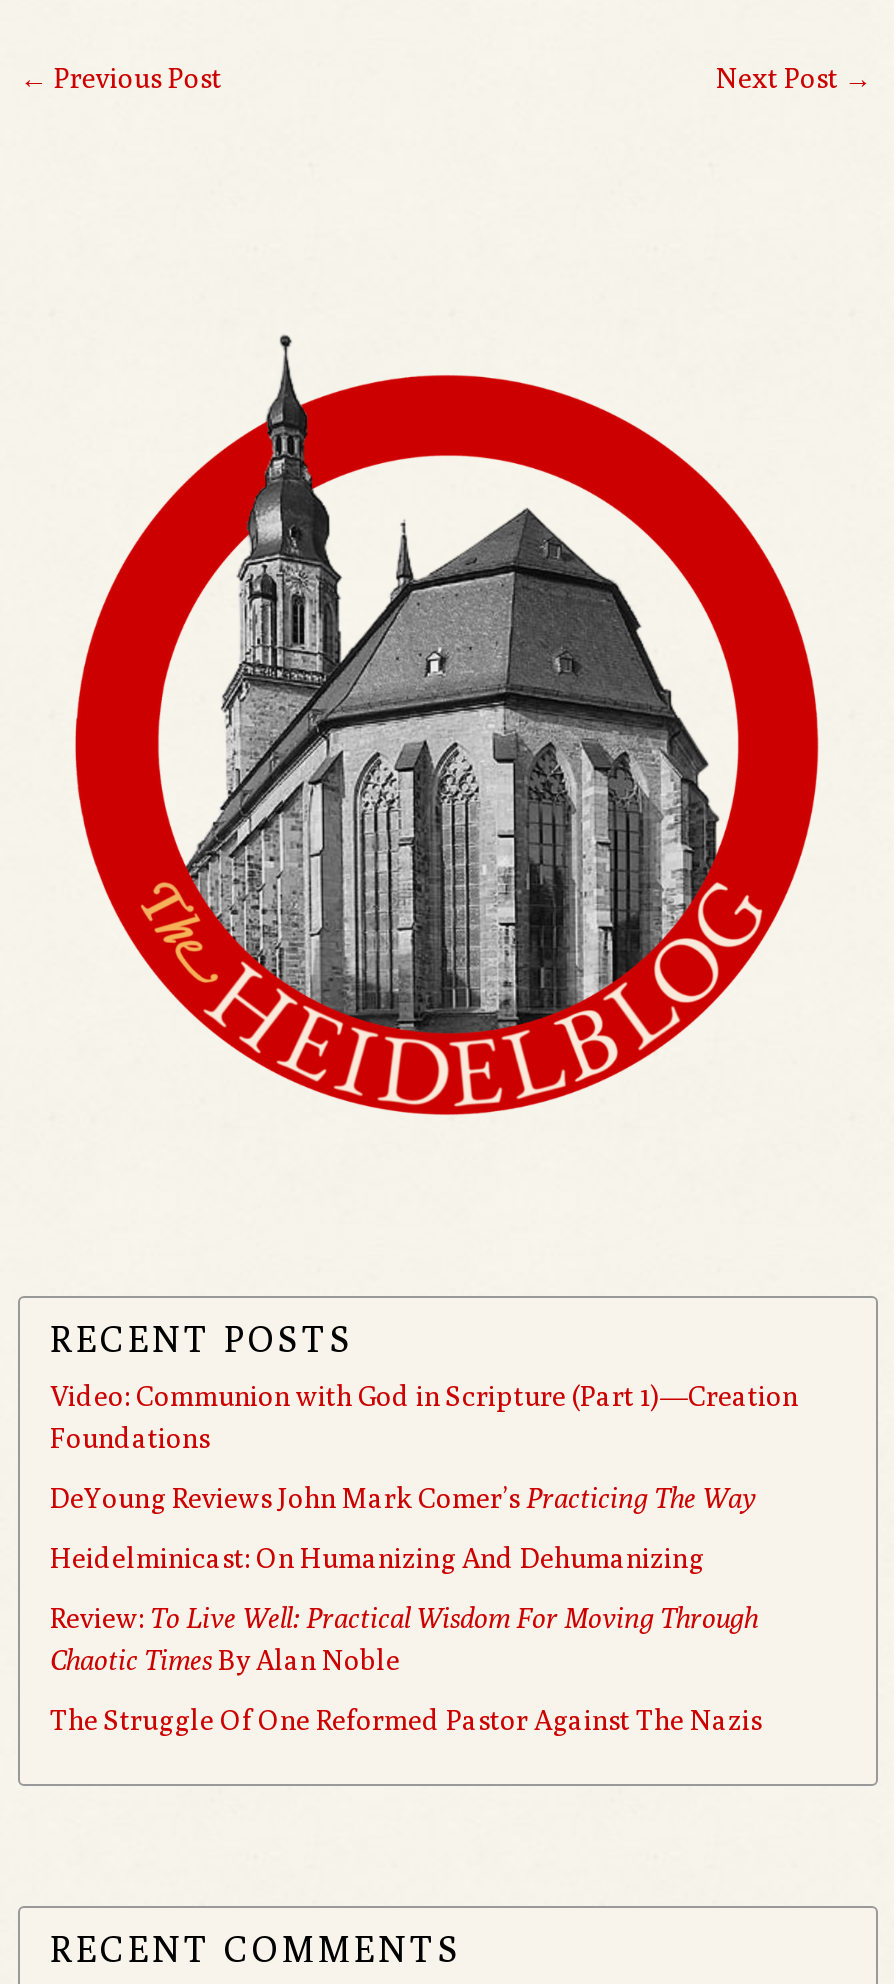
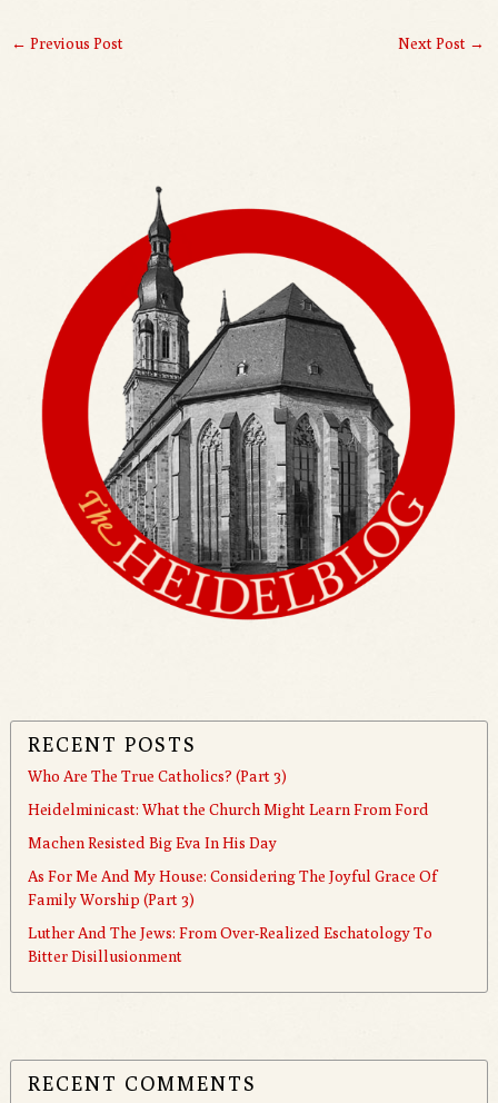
- Video: Communion with God in Scripture (Part 1)—Creation
- Foundations
+ Who Are The True Catholics? (Part 3)

- DeYoung Reviews John Mark Comer’s Practicing The Way
+ Heidelminicast: What the Church Might Learn From Ford

- Heidelminicast: On Humanizing And Dehumanizing
+ Machen Resisted Big Eva In His Day

- Review: To Live Well: Practical Wisdom For Moving Through
- Chaotic Times By Alan Noble
+ As For Me And My House: Considering The Joyful Grace Of
+ Family Worship (Part 3)

- The Struggle Of One Reformed Pastor Against The Nazis
+ Luther And The Jews: From Over-Realized Eschatology To
+ Bitter Disillusionment
